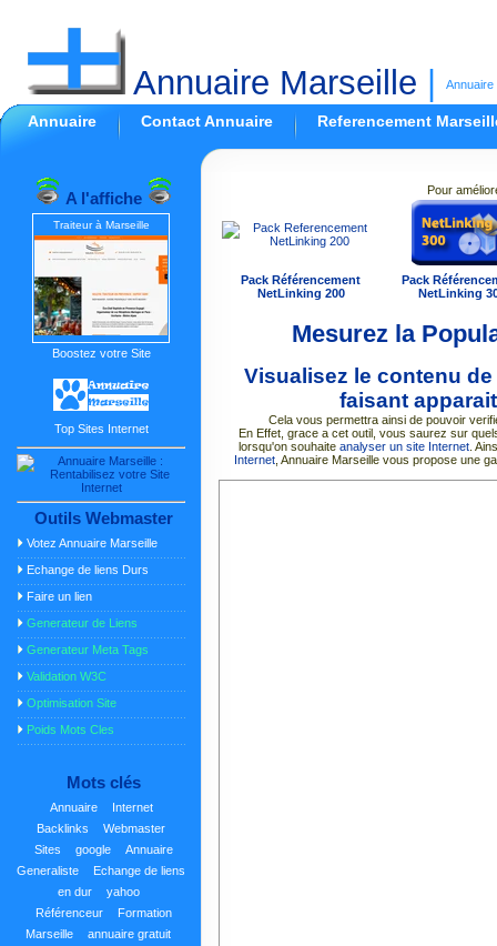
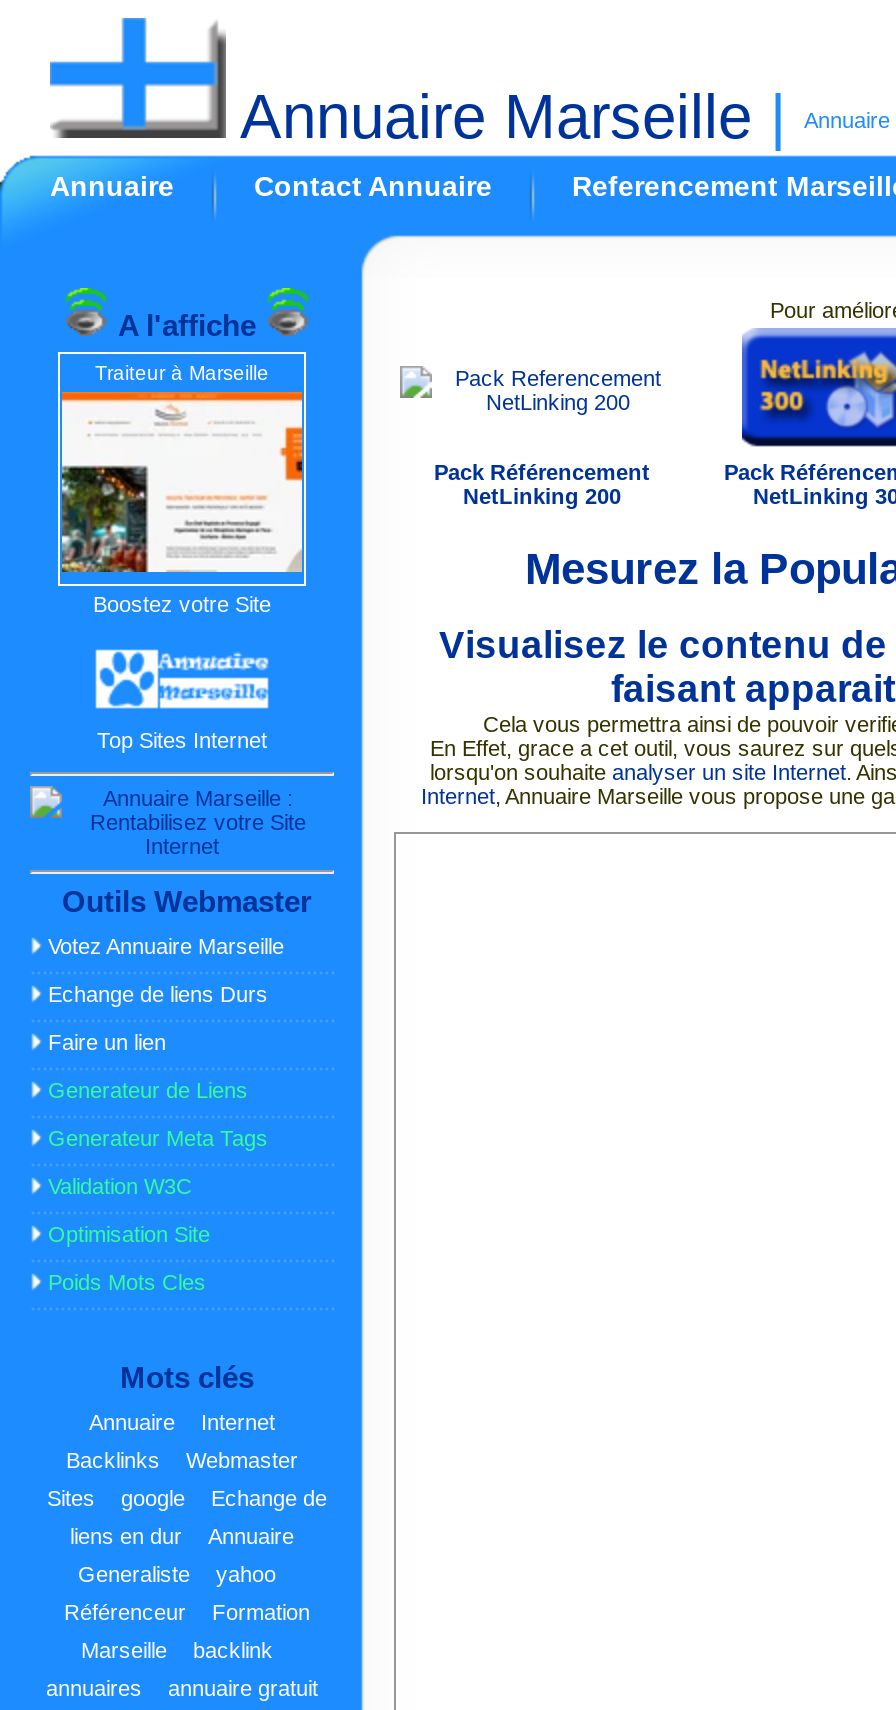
+ Echange de
+ liens en dur

- Echange de liens
- en dur

+ backlink
+ annuaires
